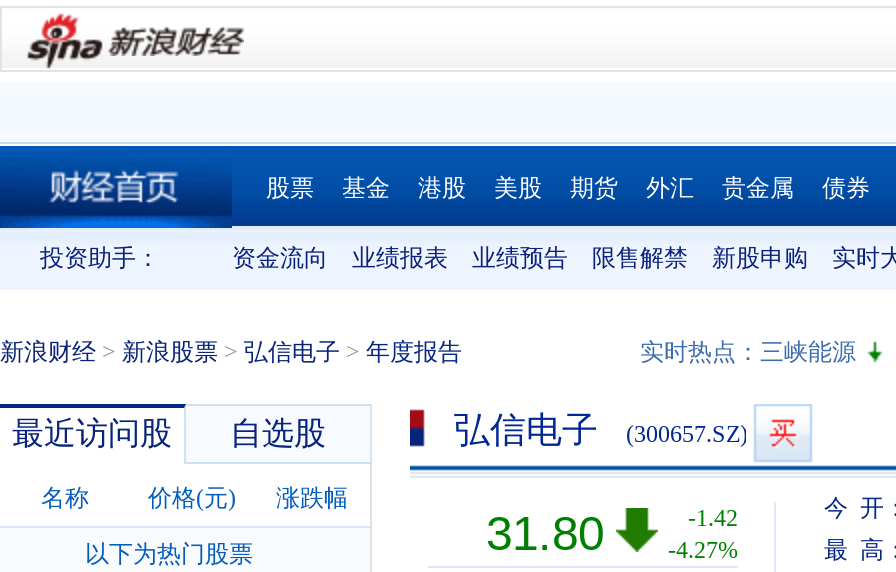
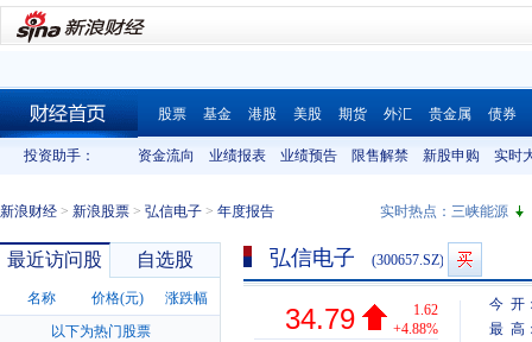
- 31.80
+ 34.79

- -1.42
+ 1.62

- -4.27%
+ +4.88%
